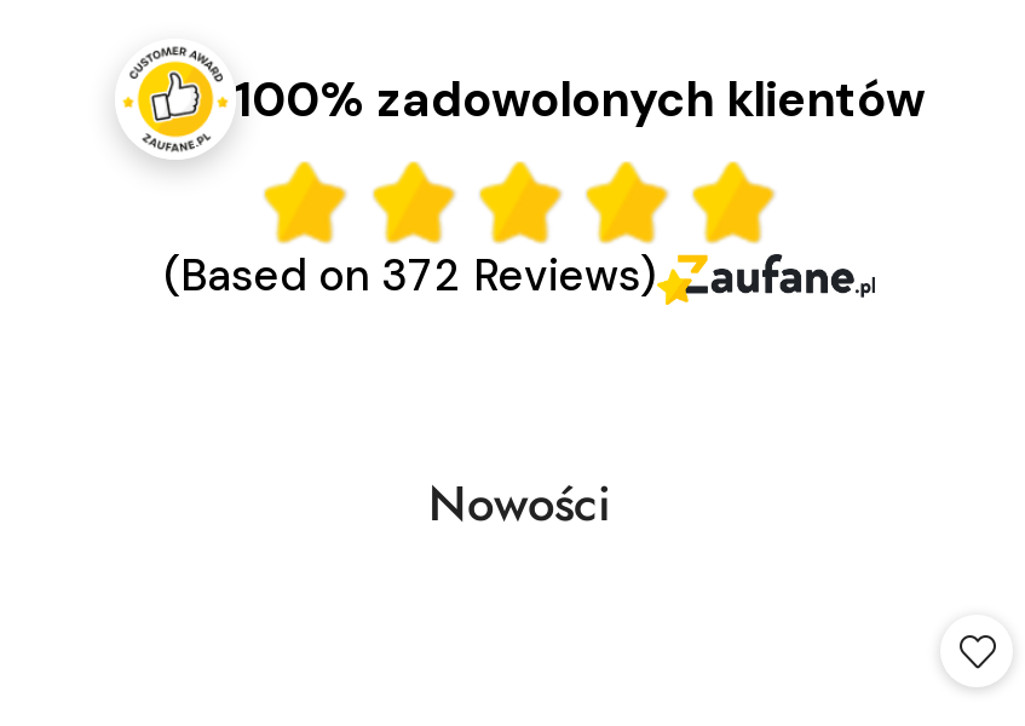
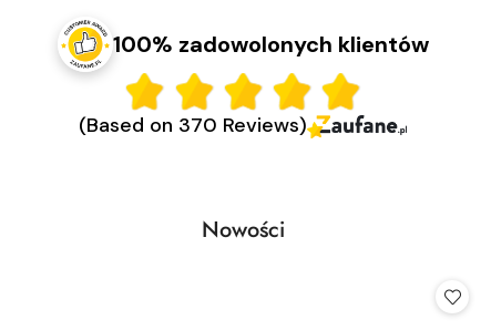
- (Based on 372 Reviews)
+ (Based on 370 Reviews)
